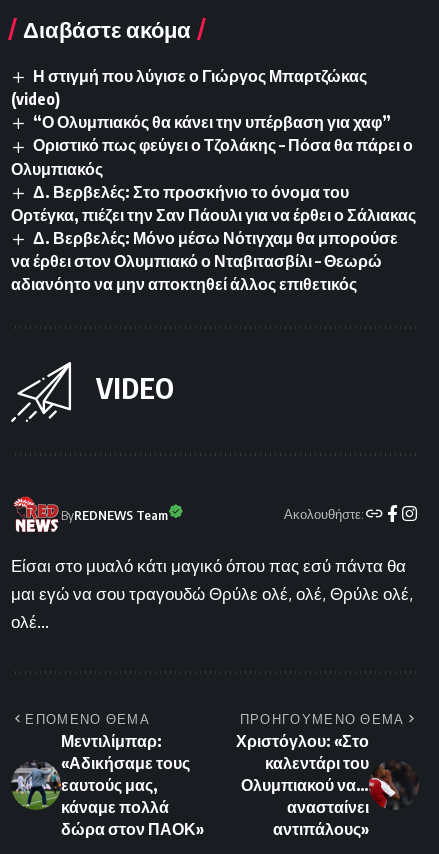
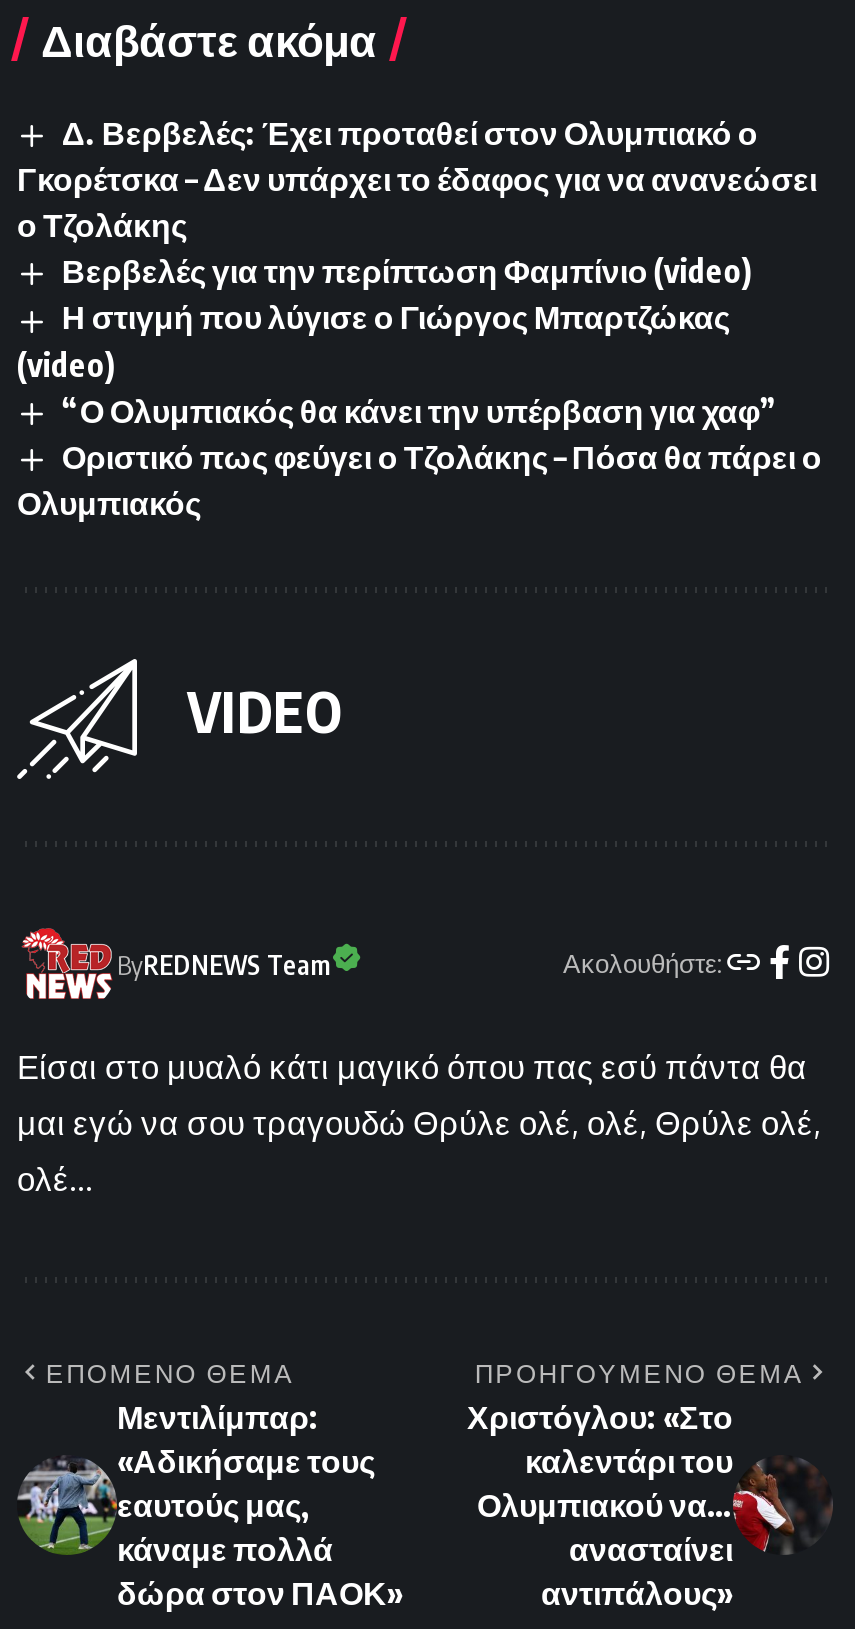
+ Δ. Βερβελές: Έχει προταθεί στον Ολυμπιακό ο
+ Γκορέτσκα – Δεν υπάρχει το έδαφος για να ανανεώσει
+ ο Τζολάκης
+ Βερβελές για την περίπτωση Φαμπίνιο (video)

moved down: Η στιγμή που λύγισε ο Γιώργος Μπαρτζώκας | (video) | “Ο Ολυμπιακός θα κάνει την υπέρβαση για χαφ” | Οριστικό πως φεύγει ο Τζολάκης – Πόσα θα πάρει ο | Ολυμπιακός

- Δ. Βερβελές: Στο προσκήνιο το όνομα του
- Ορτέγκα, πιέζει την Σαν Πάουλι για να έρθει ο Σάλιακας
- Δ. Βερβελές: Μόνο μέσω Νότιγχαμ θα μπορούσε
- να έρθει στον Ολυμπιακό ο Νταβιτασβίλι – Θεωρώ
- αδιανόητο να μην αποκτηθεί άλλος επιθετικός
